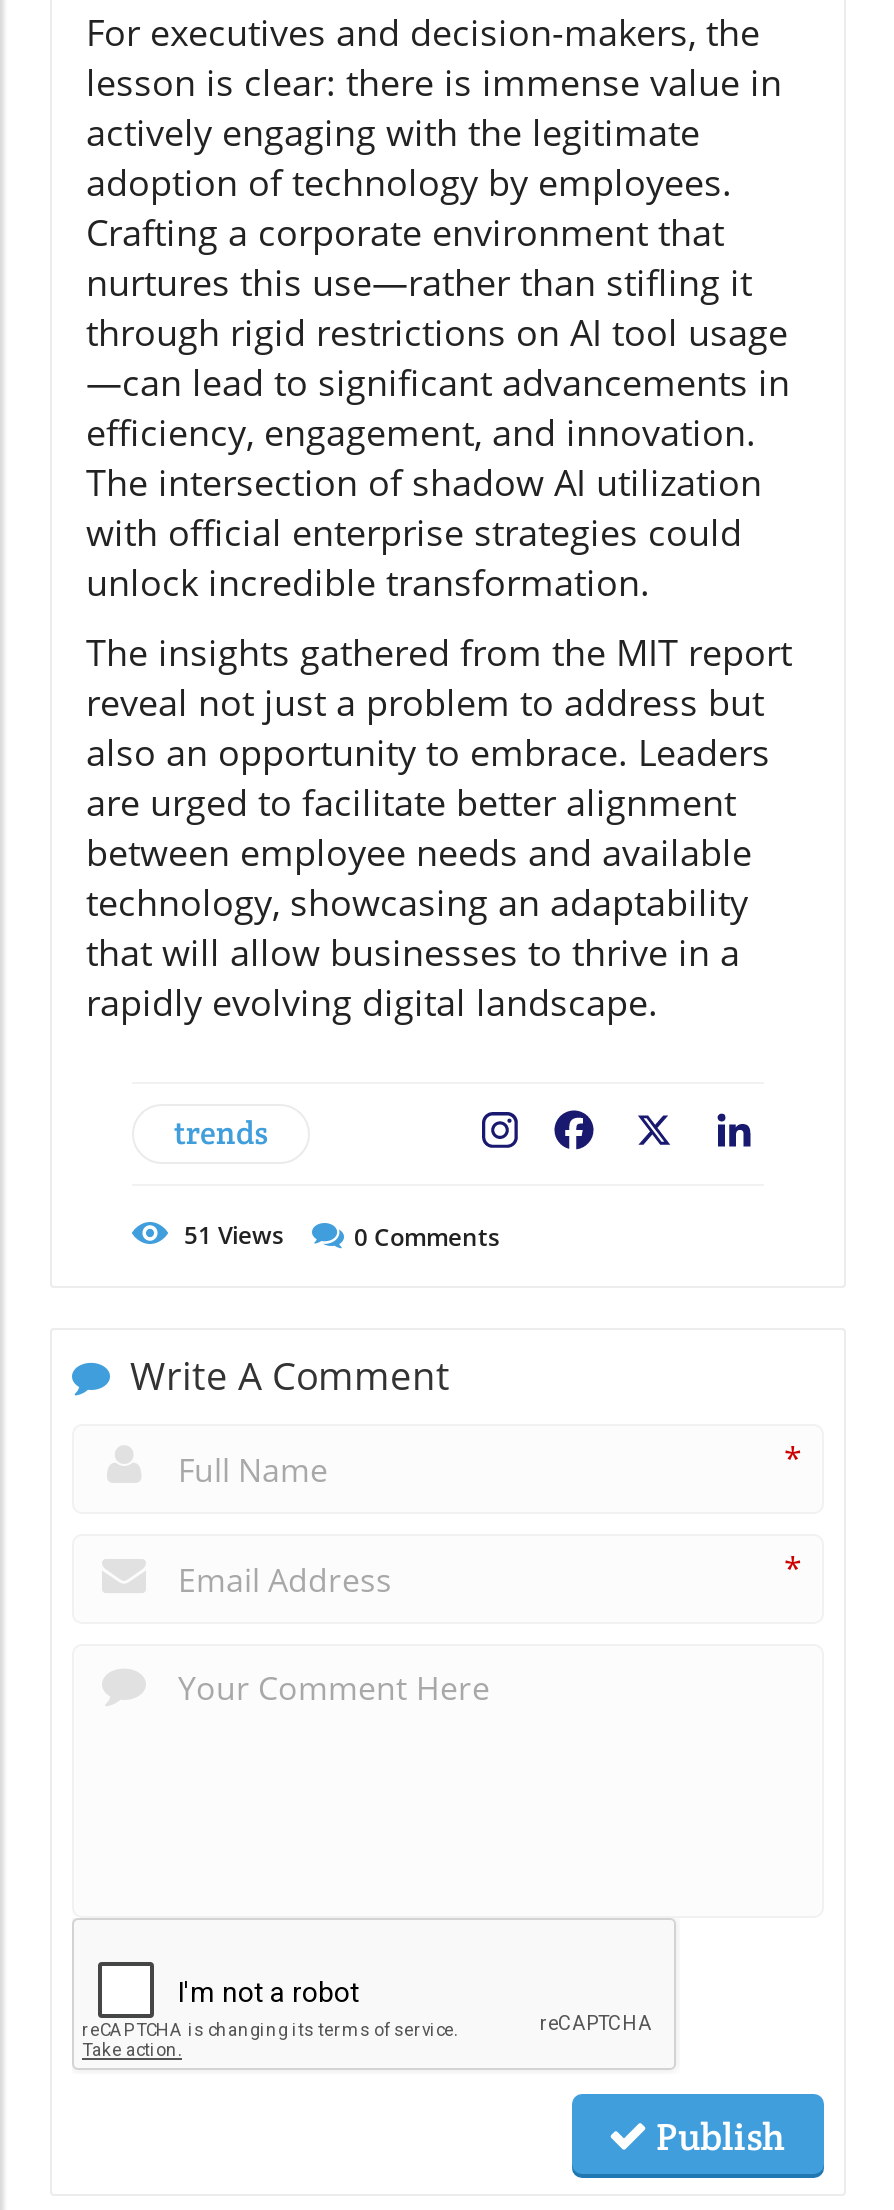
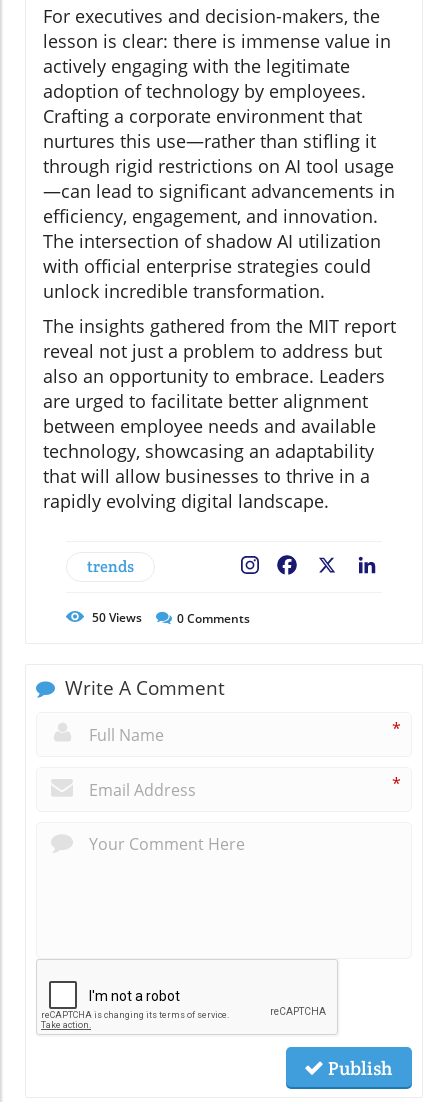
- 51 Views
+ 50 Views
